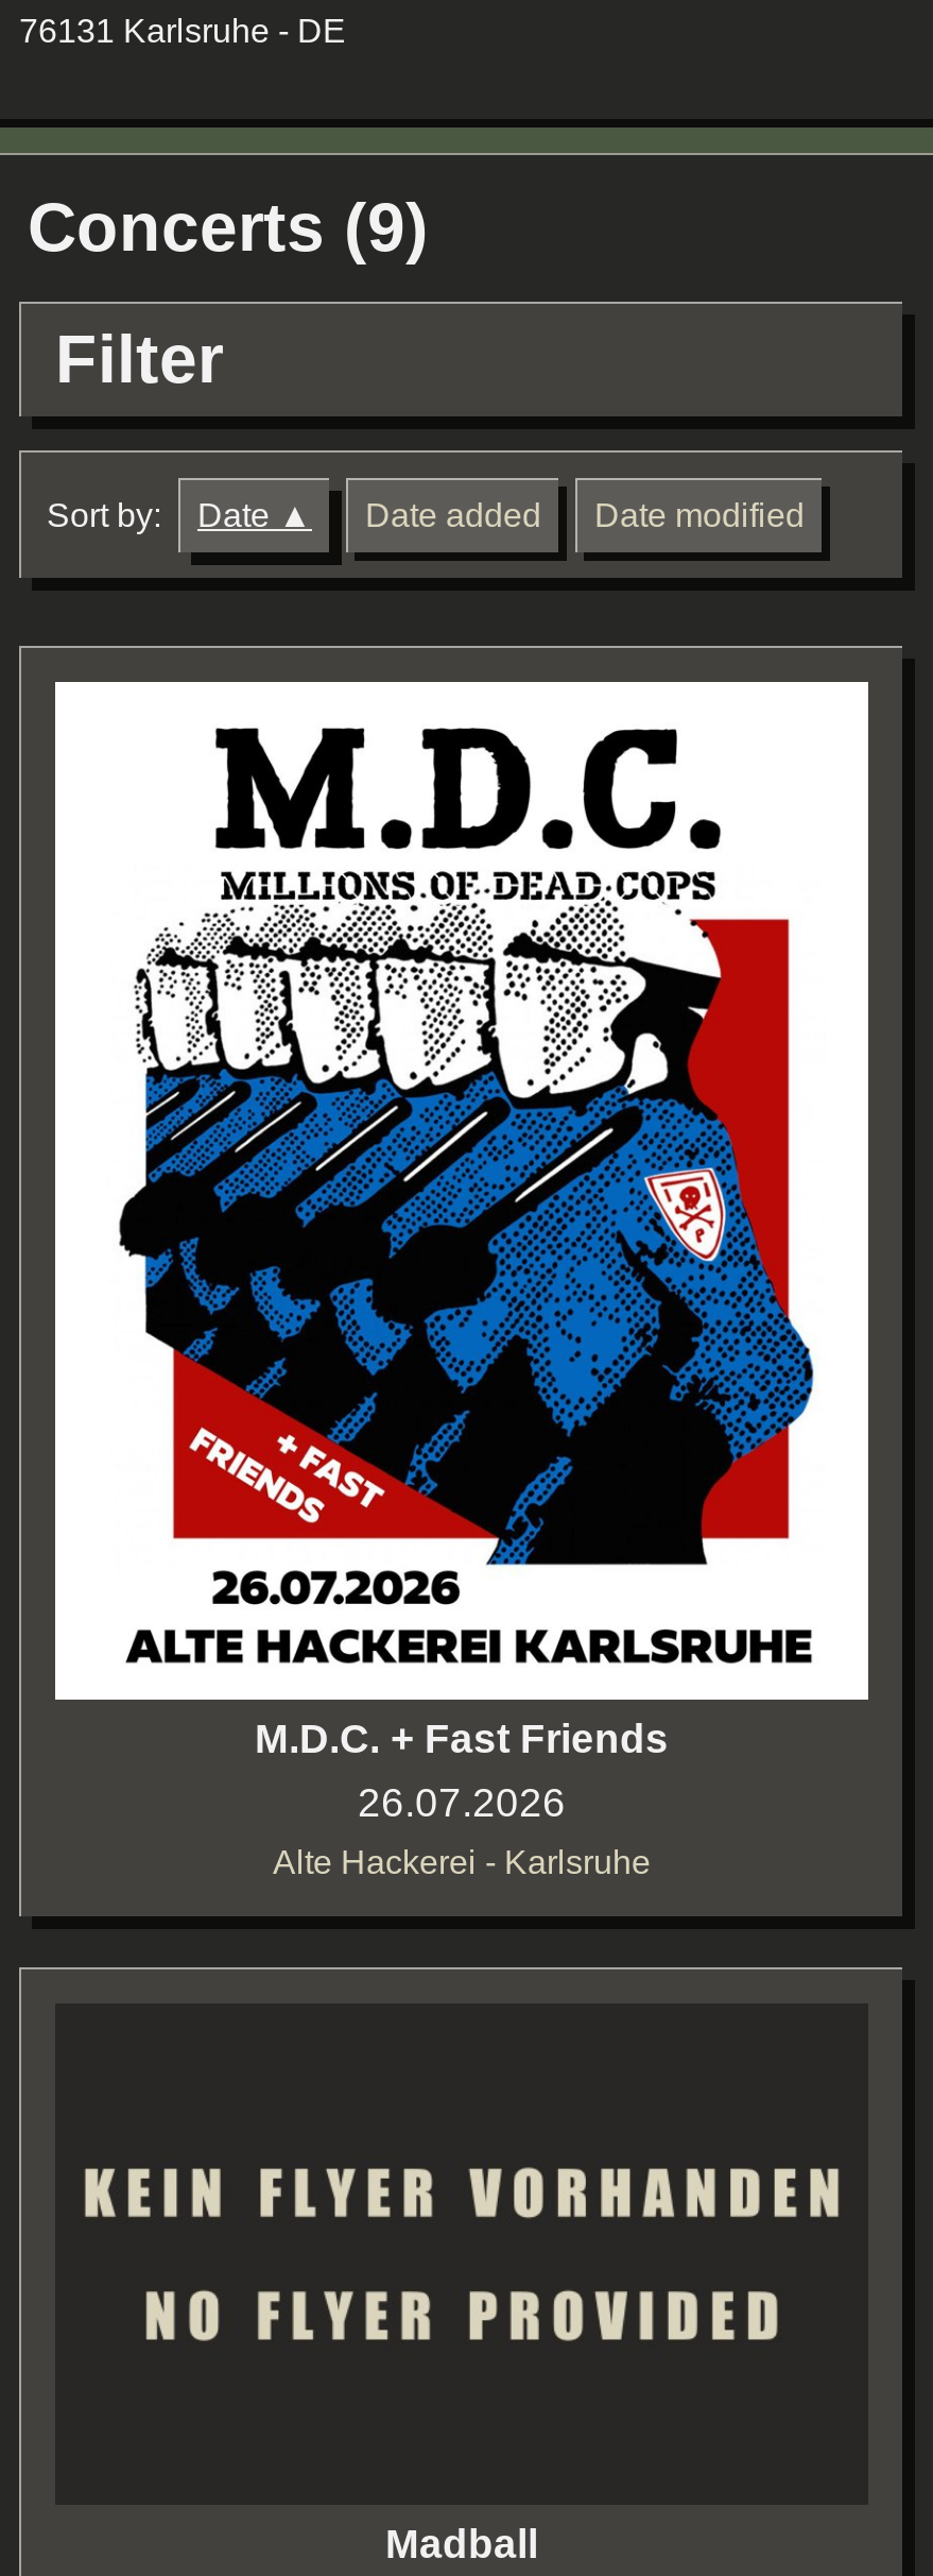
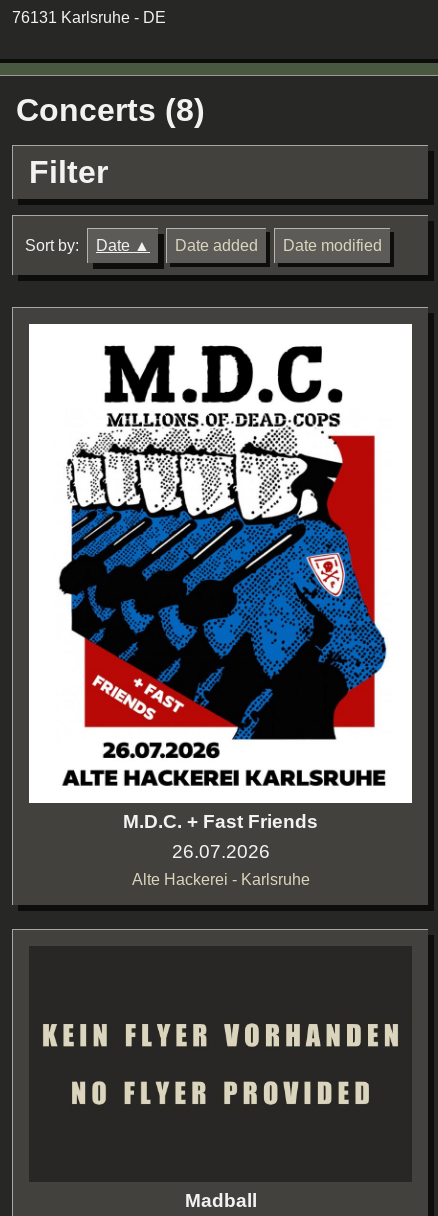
- Concerts (9)
+ Concerts (8)
